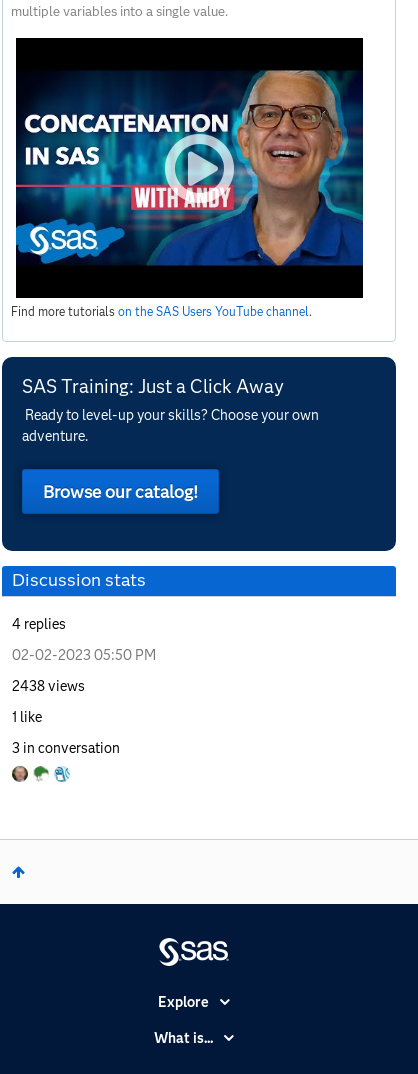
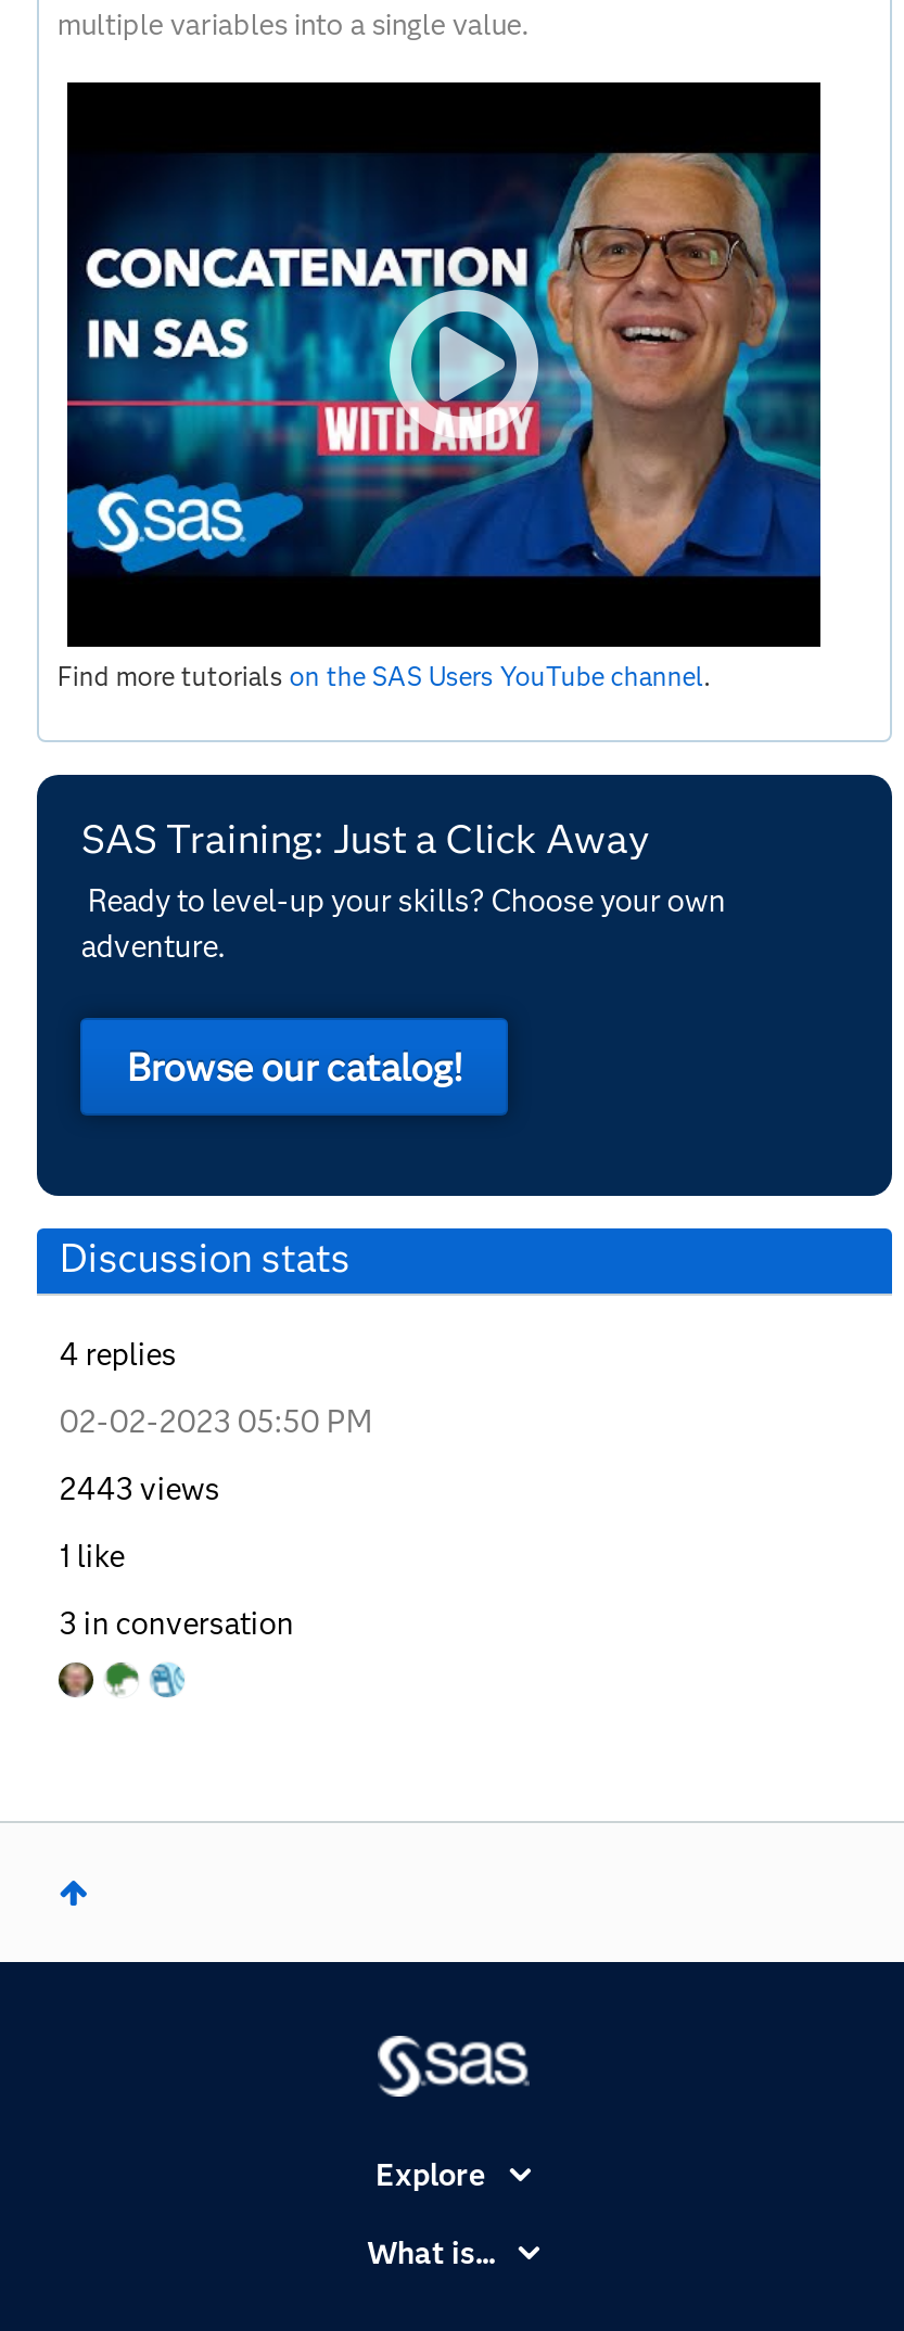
- 2438 views
+ 2443 views
